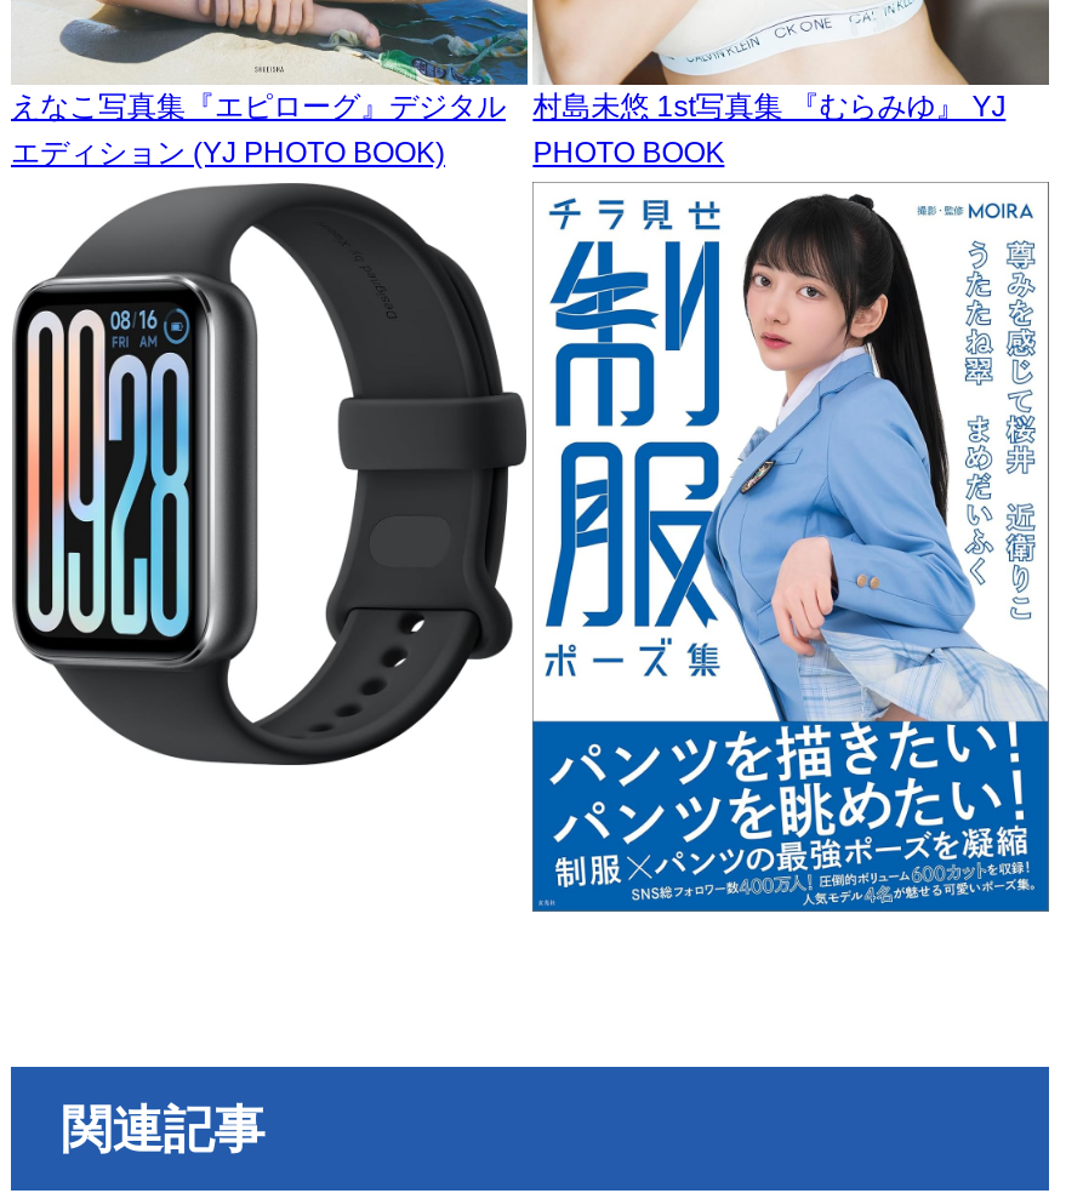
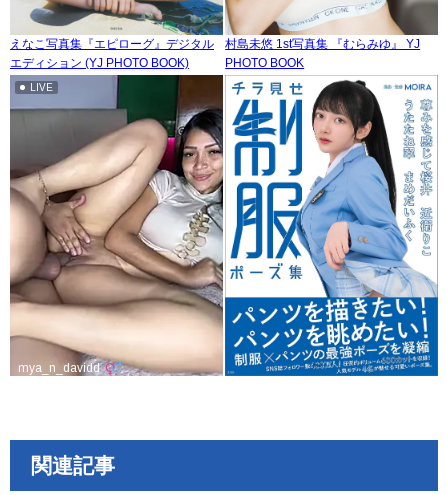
- [image]
+ [image]
